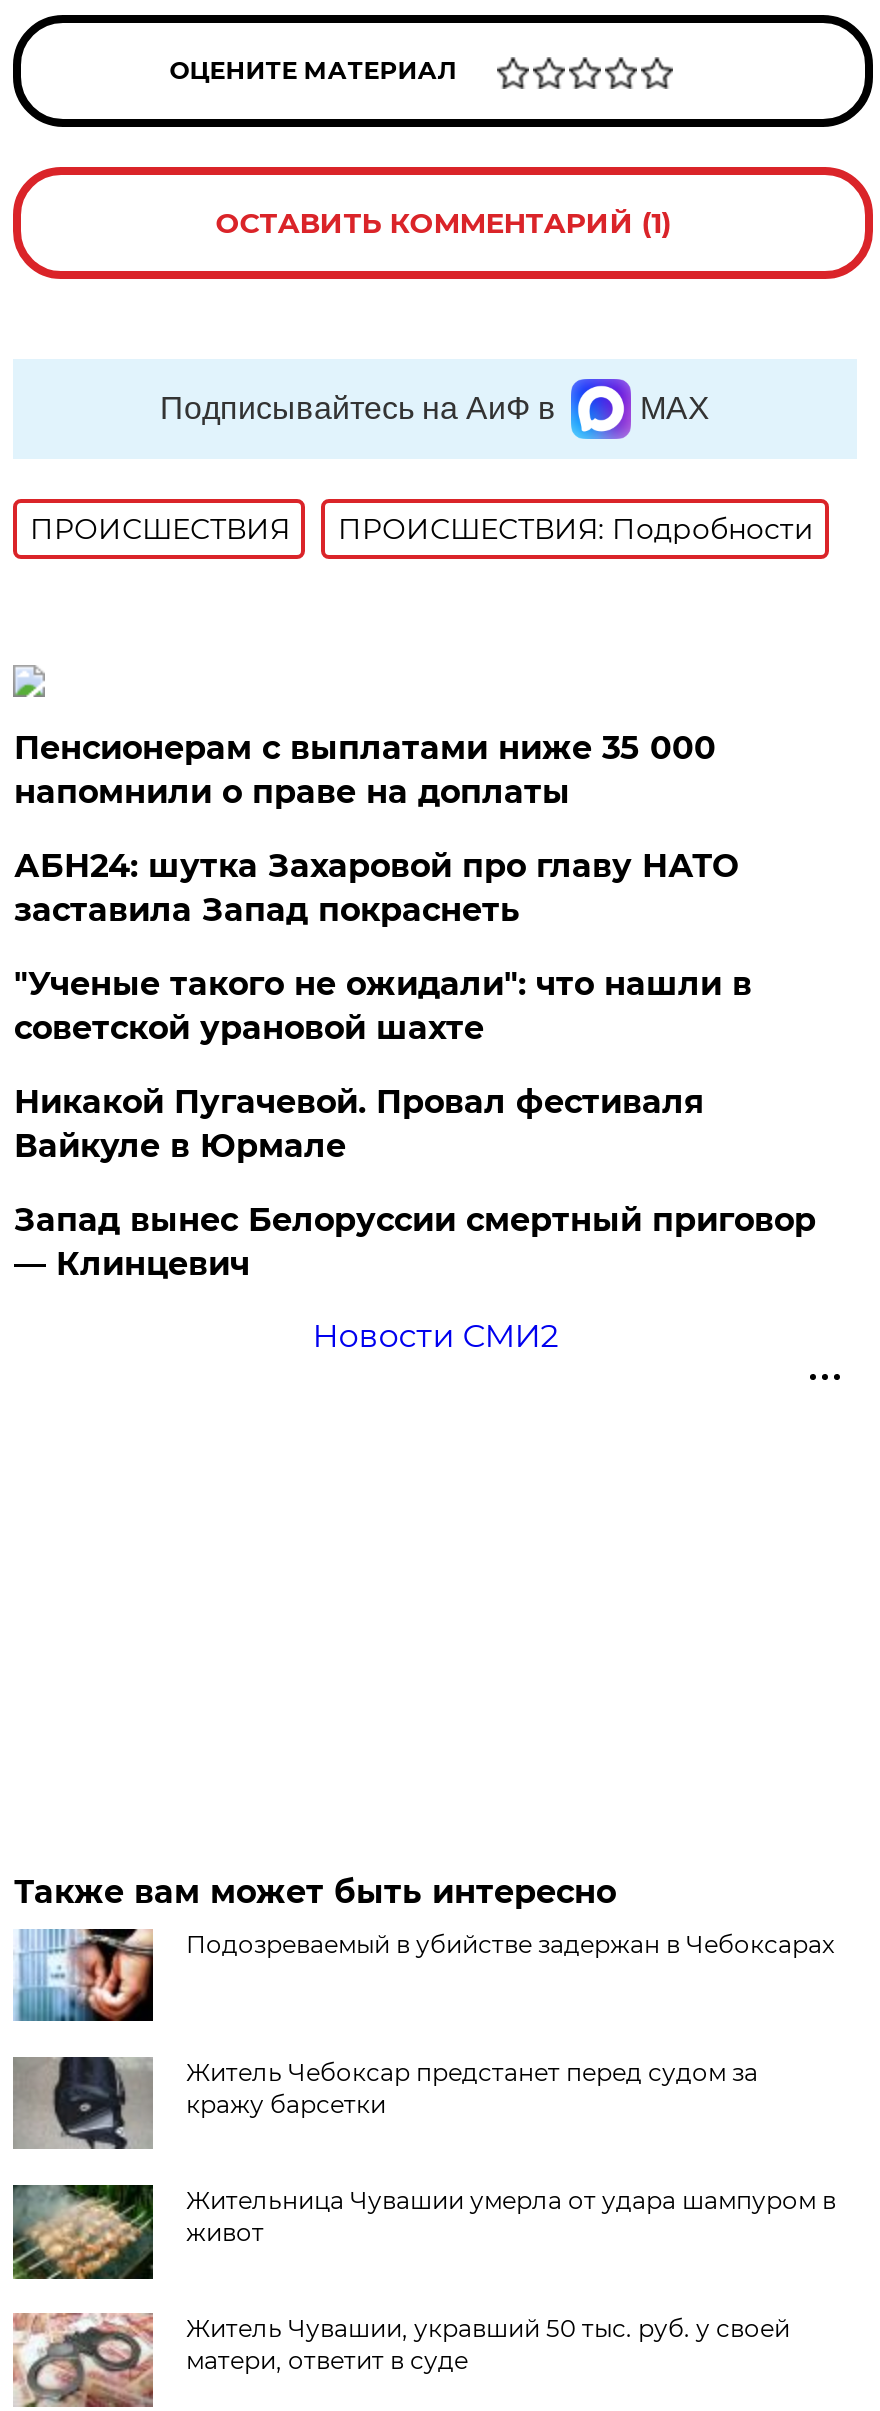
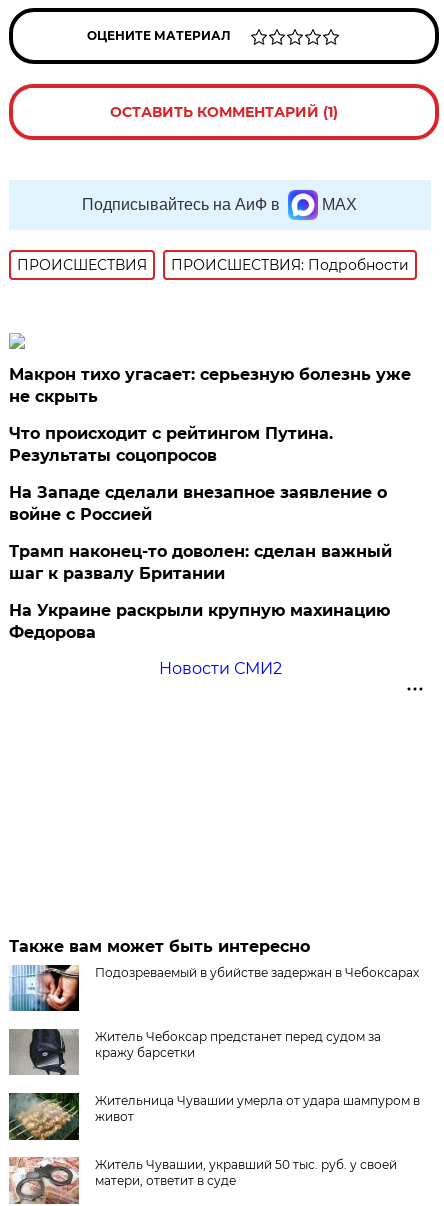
- Пенсионерам с выплатами ниже 35 000
- напомнили о праве на доплаты
+ Макрон тихо угасает: серьезную болезнь уже
+ не скрыть

- АБН24: шутка Захаровой про главу НАТО
- заставила Запад покраснеть
+ Что происходит с рейтингом Путина.
+ Результаты соцопросов

- "Ученые такого не ожидали": что нашли в
- советской урановой шахте
+ На Западе сделали внезапное заявление о
+ войне с Россией

- Никакой Пугачевой. Провал фестиваля
- Вайкуле в Юрмале
+ Трамп наконец-то доволен: сделан важный
+ шаг к развалу Британии

- Запад вынес Белоруссии смертный приговор
- — Клинцевич
+ На Украине раскрыли крупную махинацию
+ Федорова
